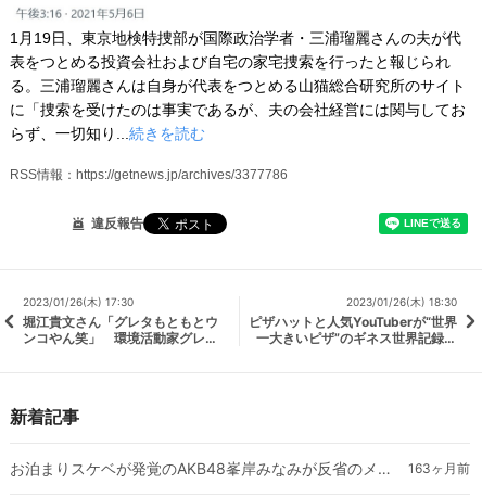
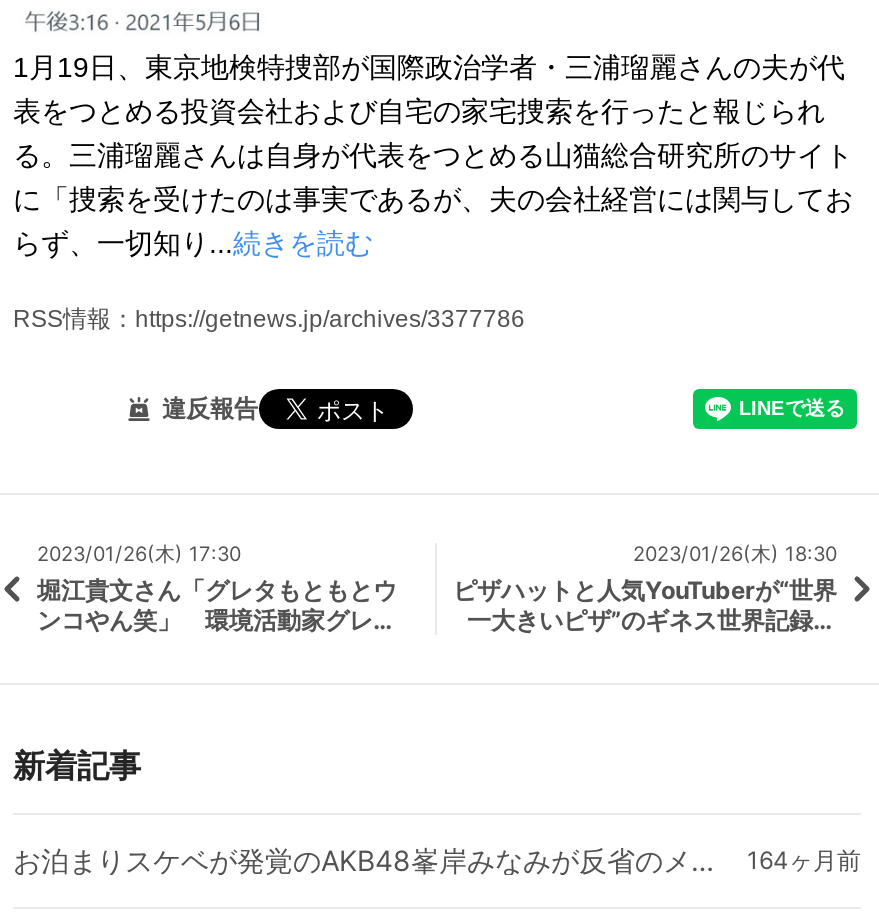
- 163ヶ月前
+ 164ヶ月前
